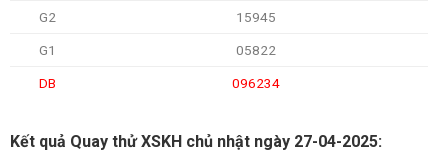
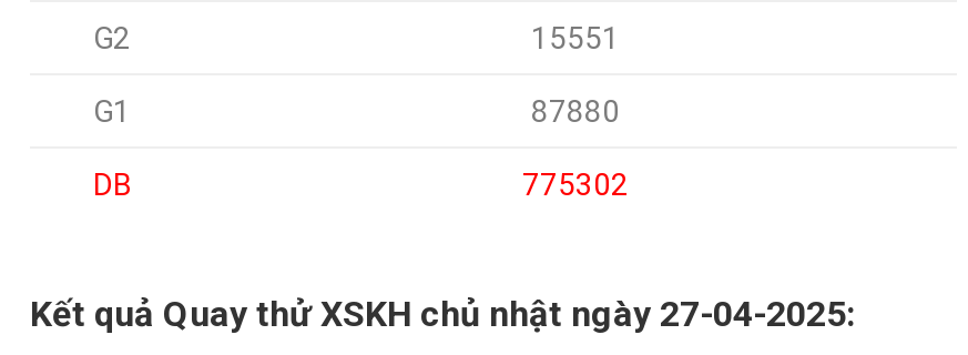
- 15945
+ 15551

- 05822
+ 87880

- 096234
+ 775302
